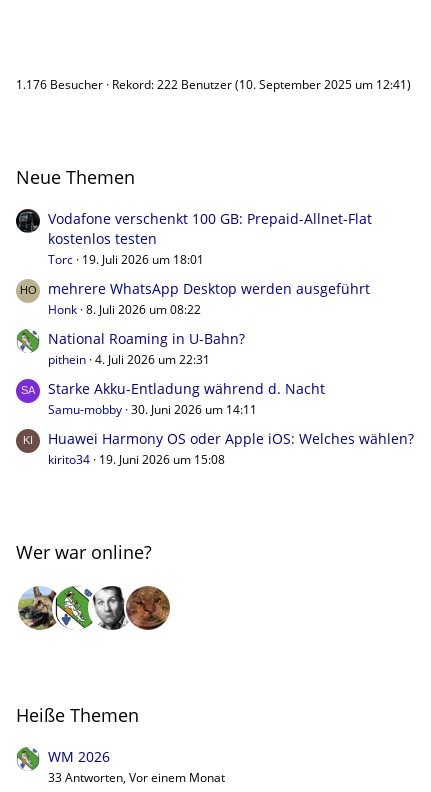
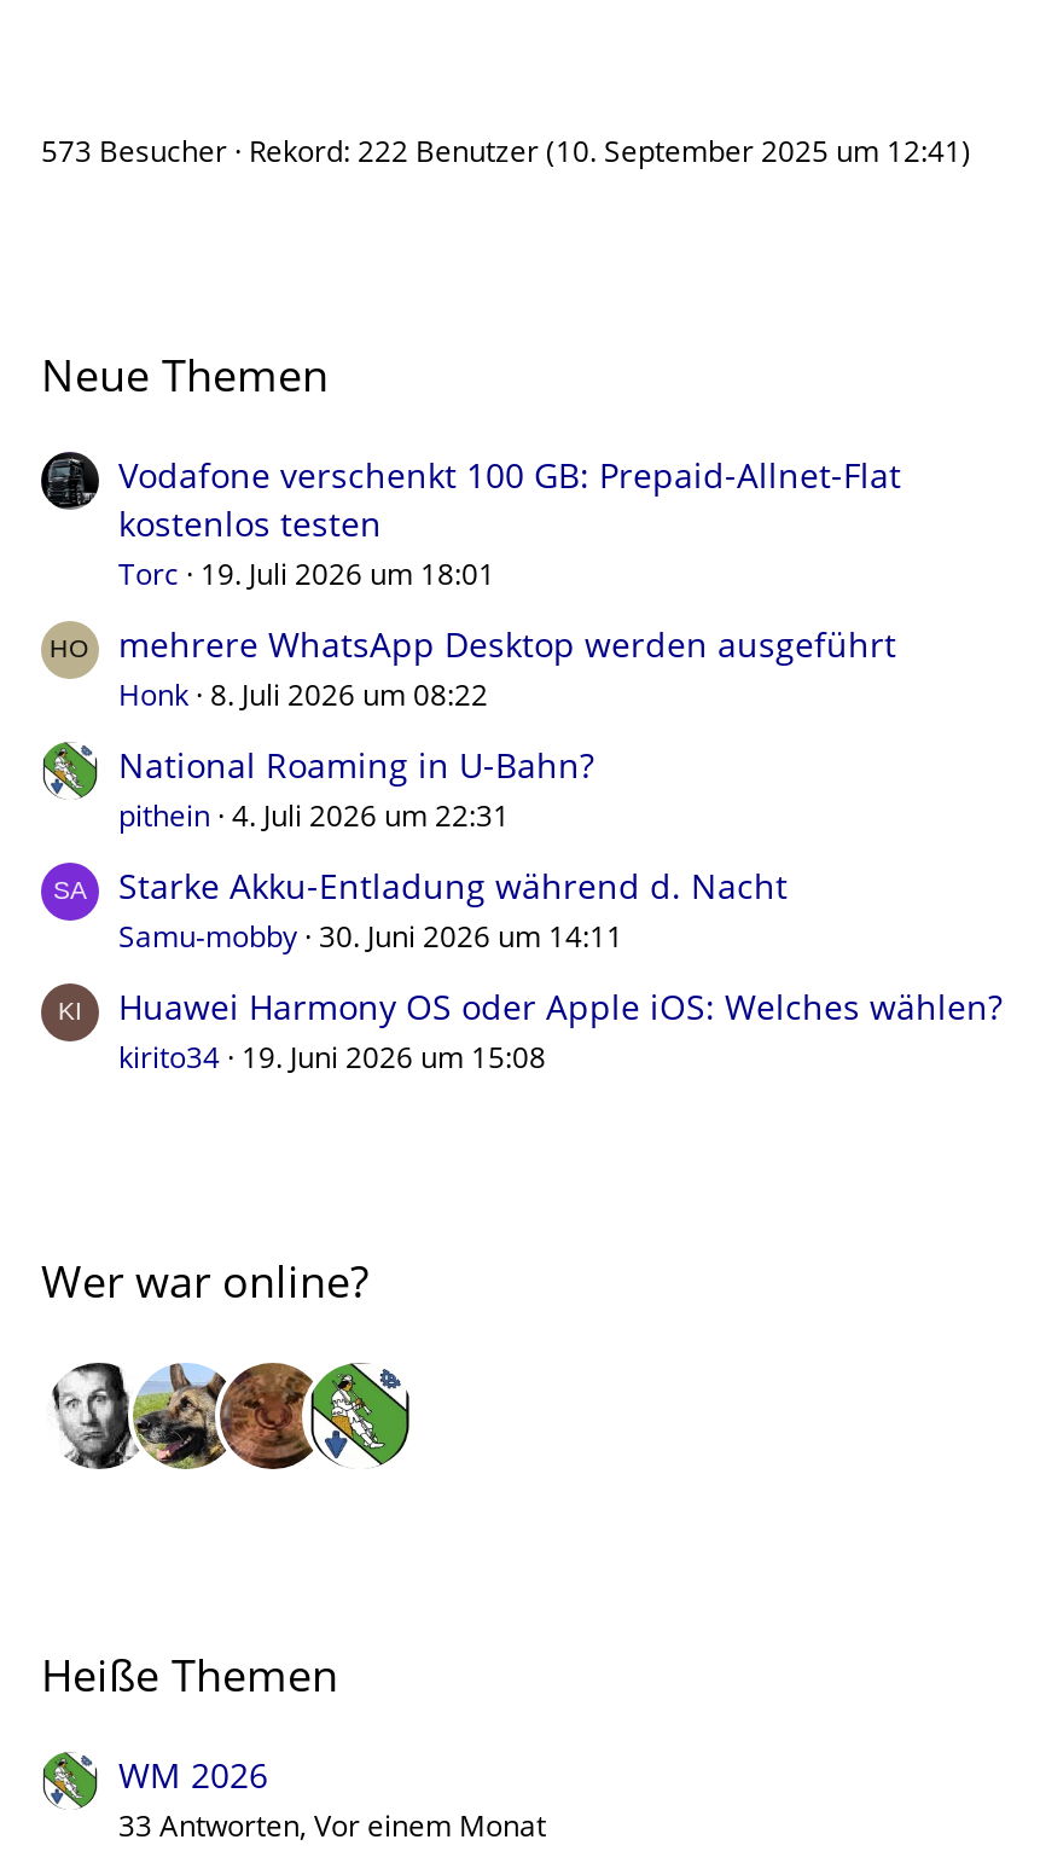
- 1.176 Besucher Rekord: 222 Benutzer (10. September 2025 um 12:41)
+ 573 Besucher Rekord: 222 Benutzer (10. September 2025 um 12:41)

- [image]
+ [image]
